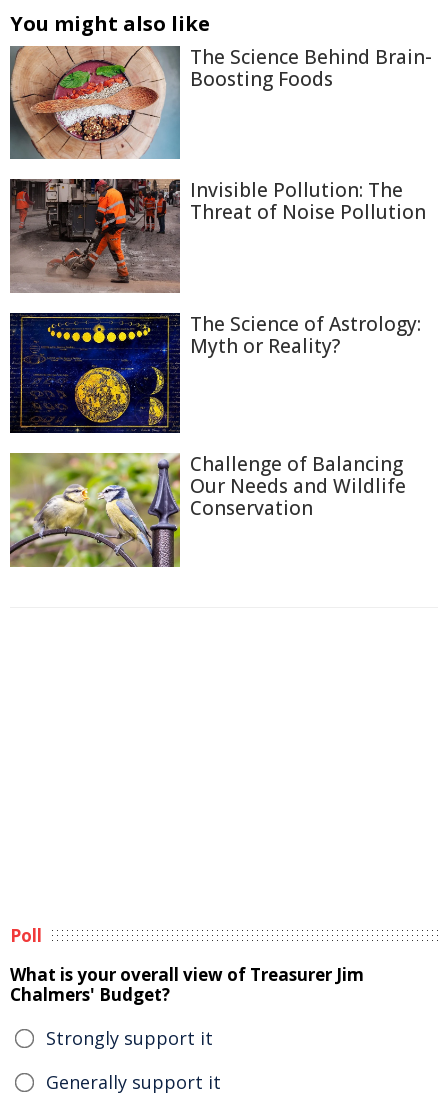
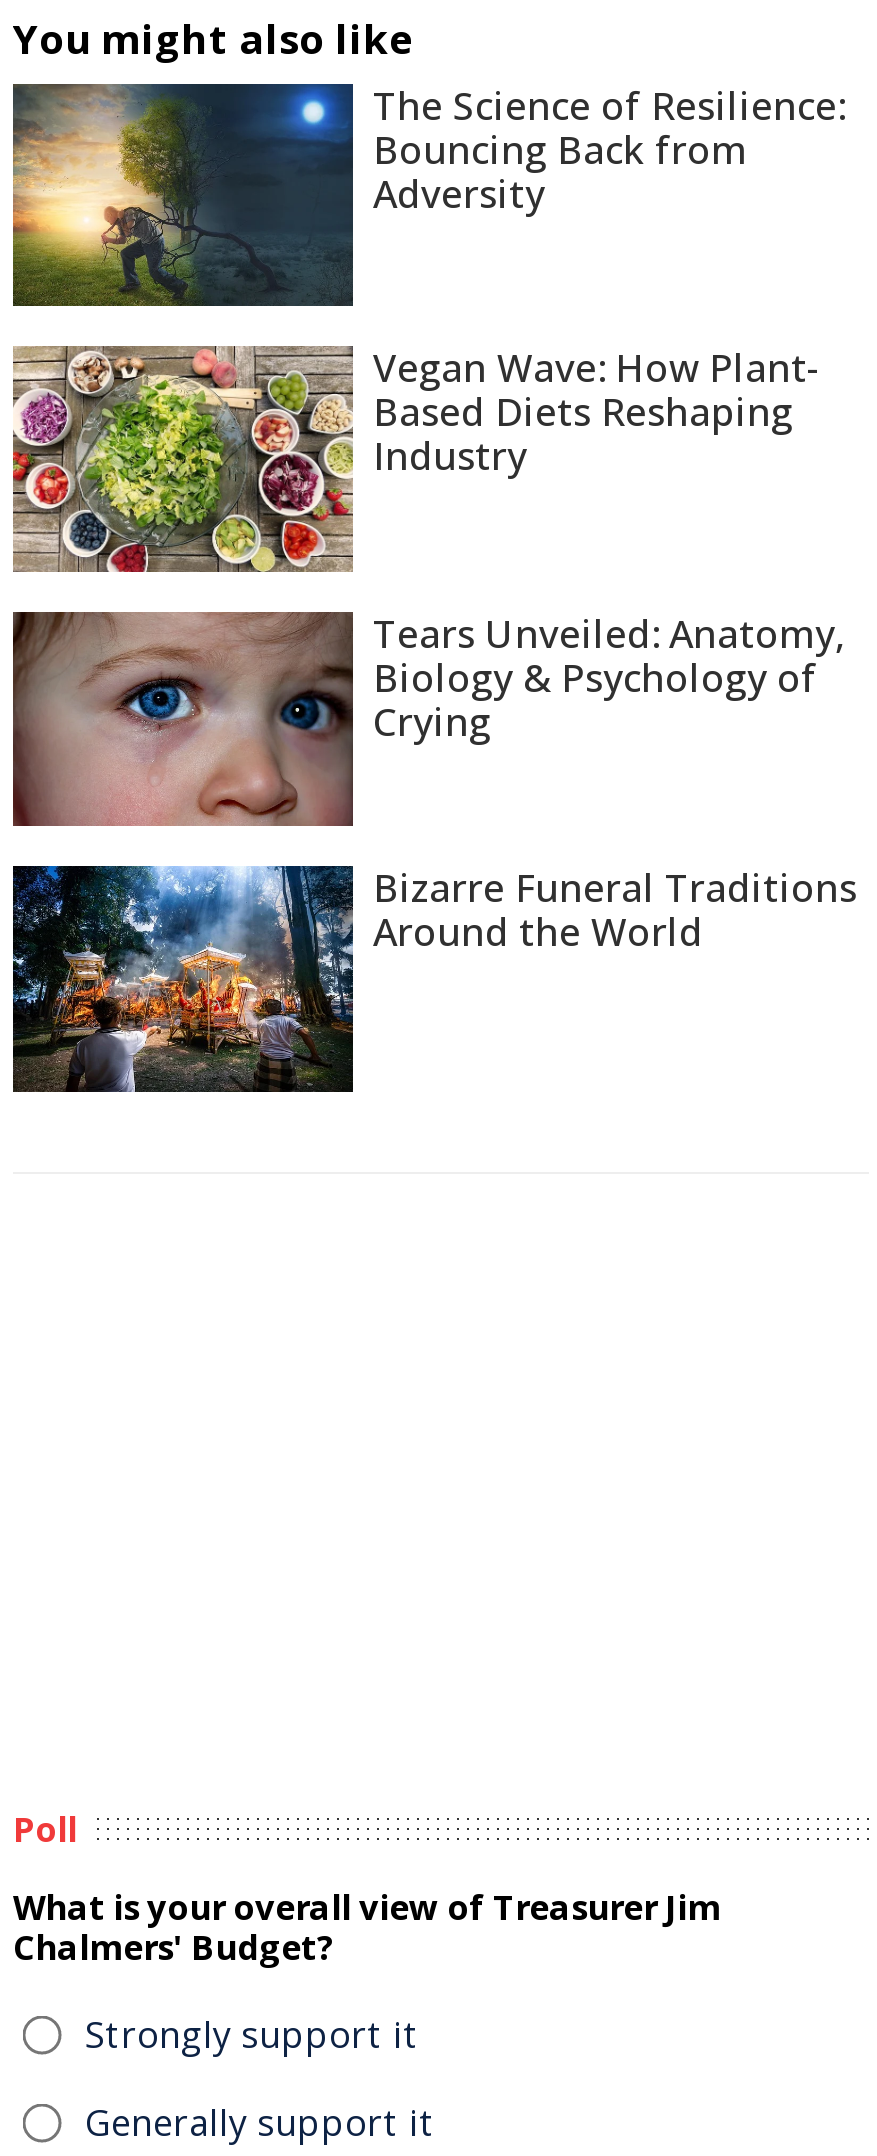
- [image]
- The Science Behind Brain-
- Boosting Foods
+ [image]
+ The Science of Resilience:
+ Bouncing Back from
+ Adversity

- [image]
- Invisible Pollution: The
- Threat of Noise Pollution
+ [image]
+ Vegan Wave: How Plant-
+ Based Diets Reshaping
+ Industry

- [image]
- The Science of Astrology:
- Myth or Reality?
+ [image]
+ Tears Unveiled: Anatomy,
+ Biology & Psychology of
+ Crying

- [image]
- Challenge of Balancing
- Our Needs and Wildlife
- Conservation
+ [image]
+ Bizarre Funeral Traditions
+ Around the World
